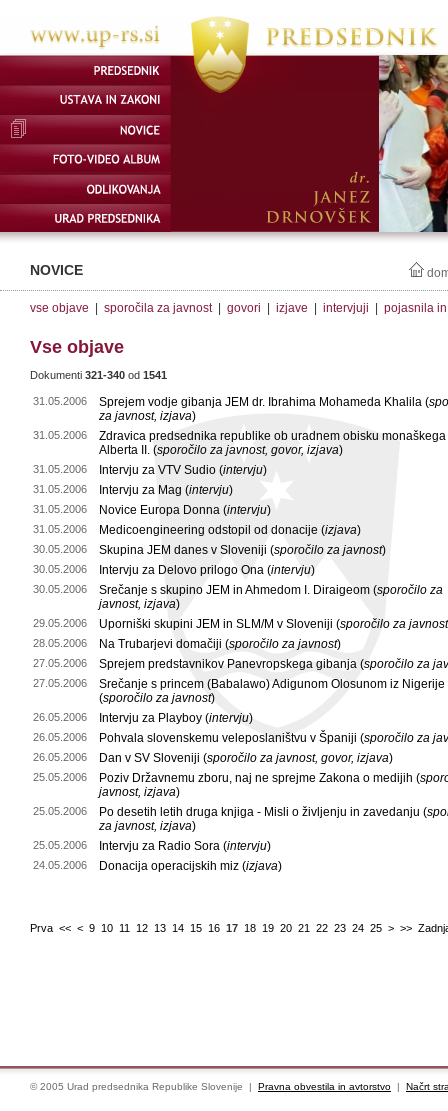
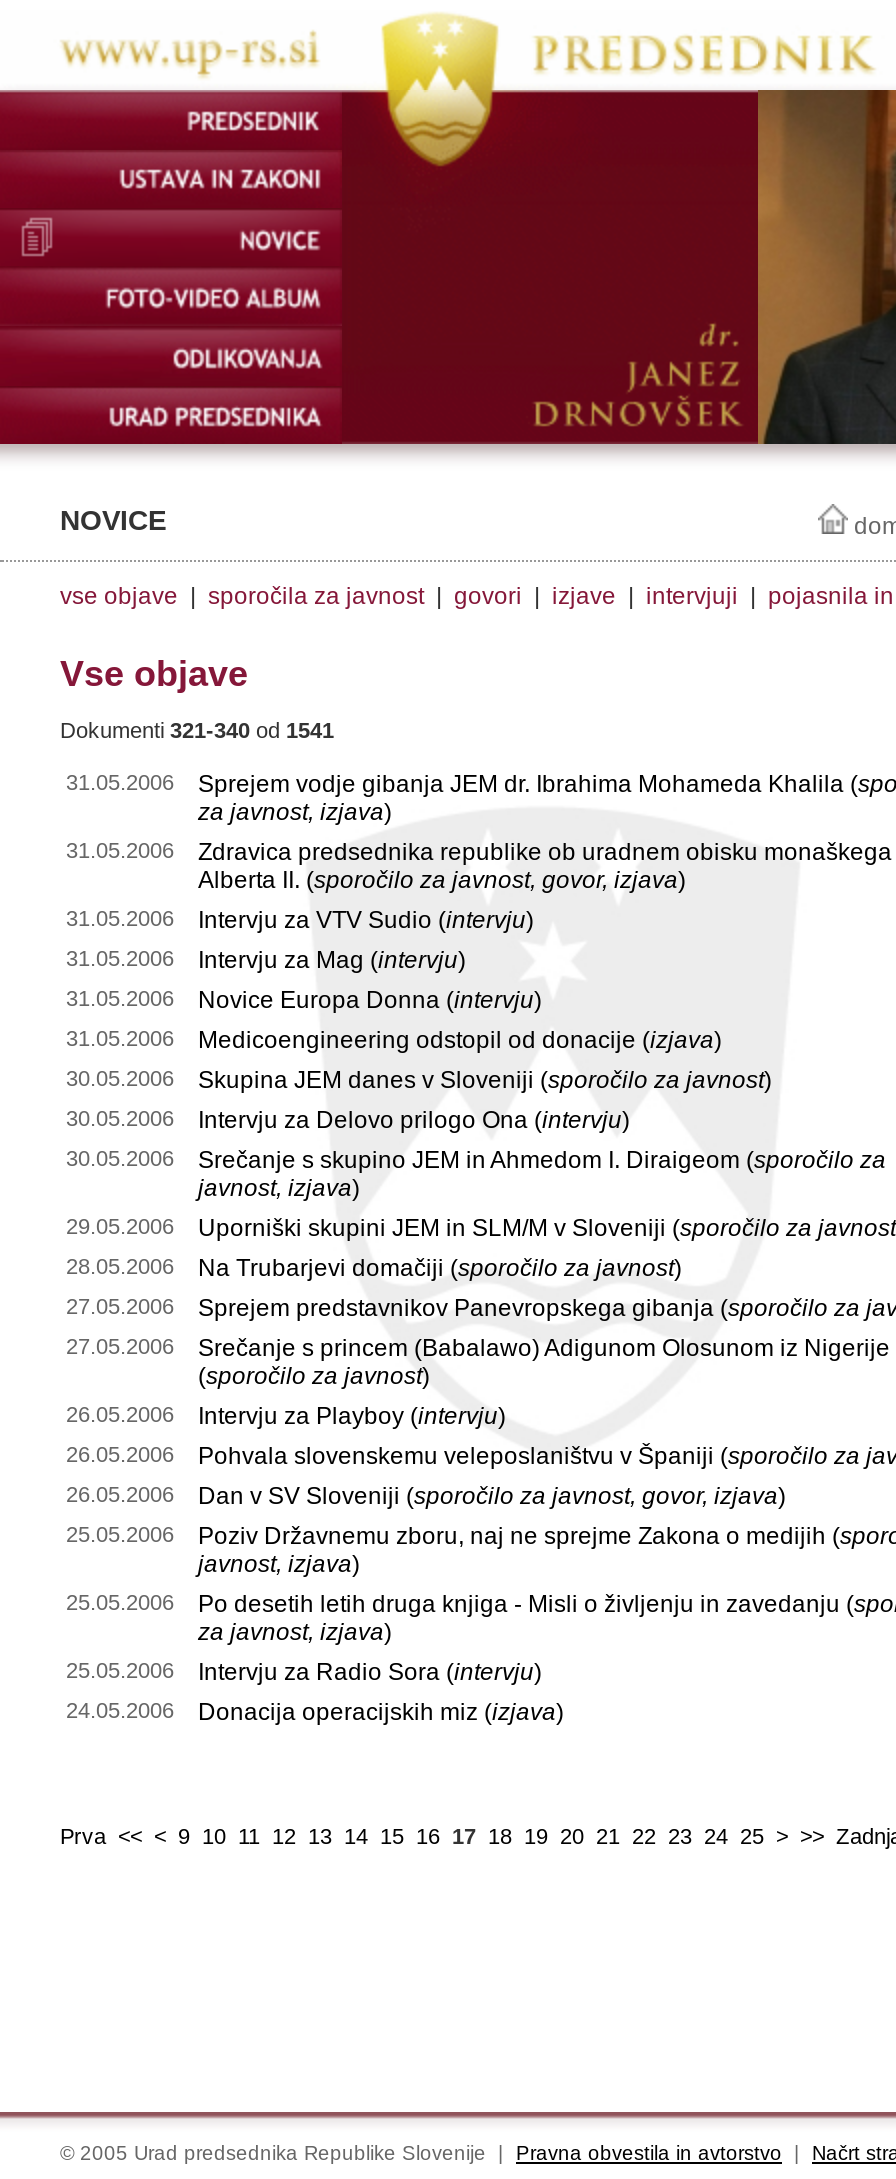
- [image]
+ [image]
